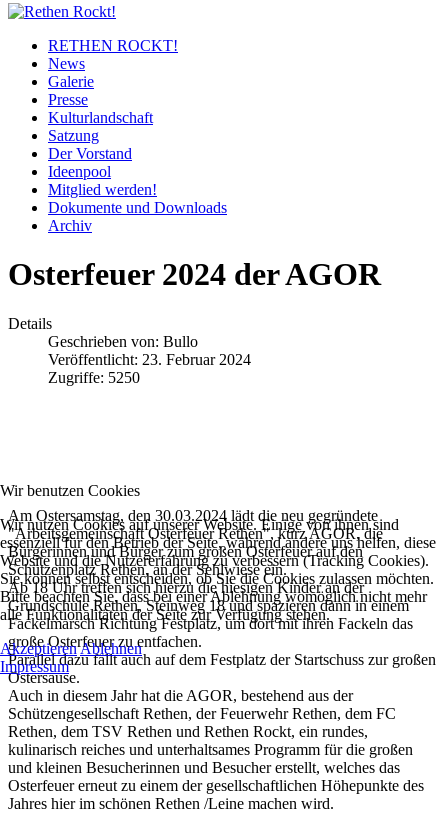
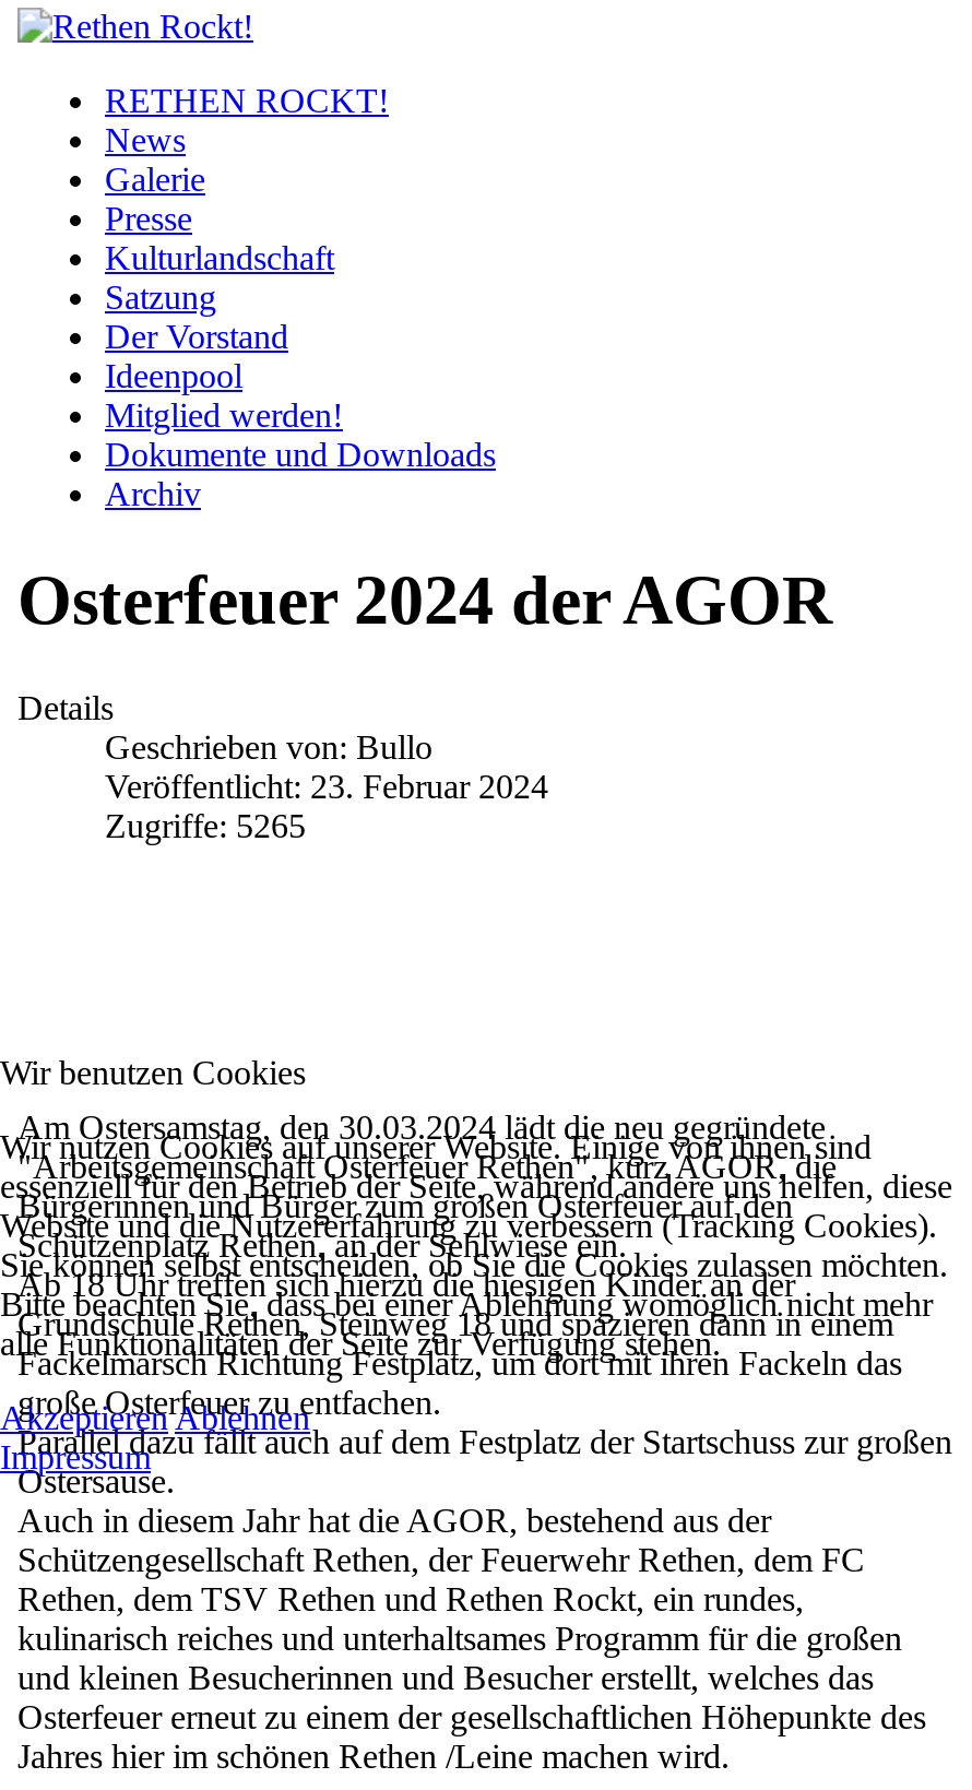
- Zugriffe: 5250
+ Zugriffe: 5265
